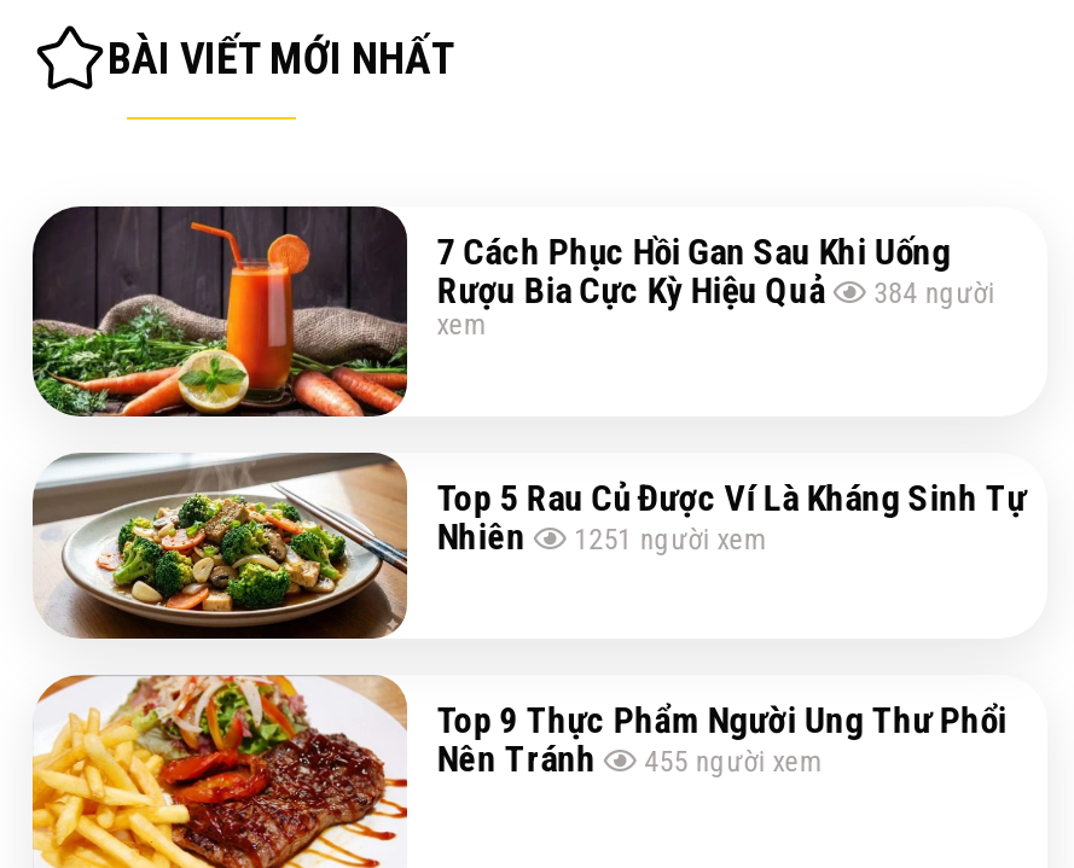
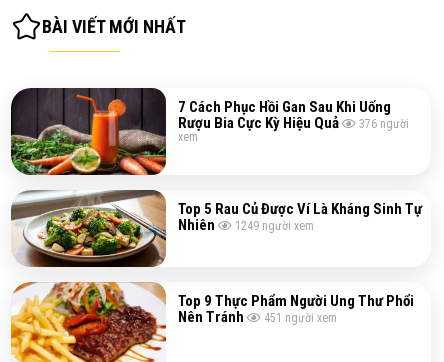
- Rượu Bia Cực Kỳ Hiệu Quả 384 người
+ Rượu Bia Cực Kỳ Hiệu Quả 376 người

- Nhiên 1251 người xem
+ Nhiên 1249 người xem

- Nên Tránh 455 người xem
+ Nên Tránh 451 người xem
